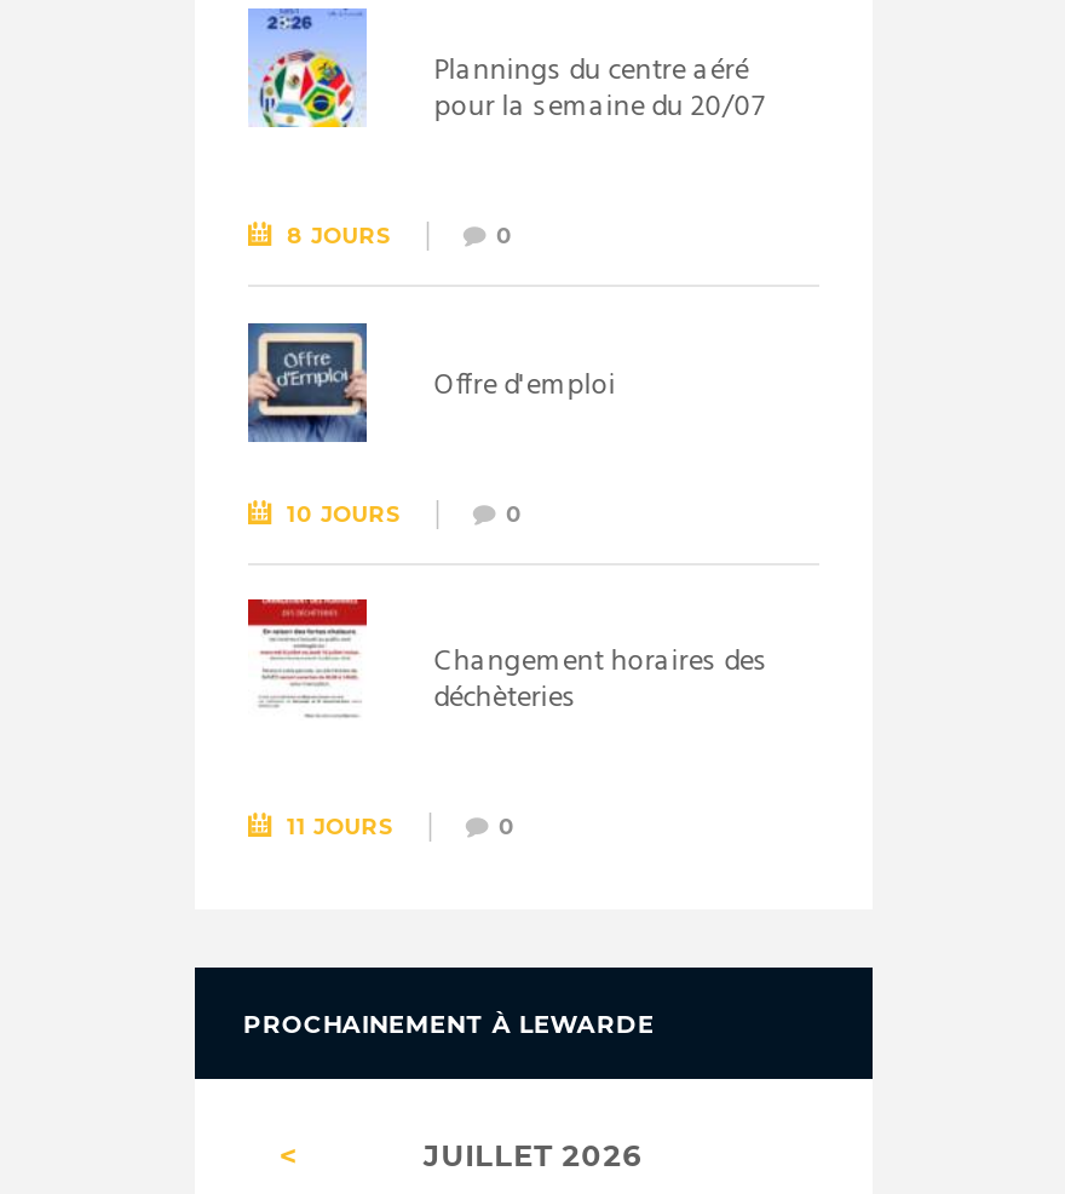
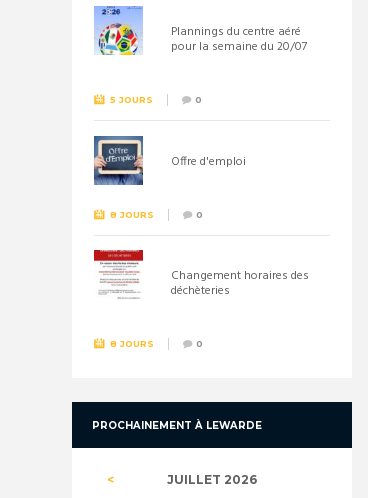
- 8 JOURS
+ 5 JOURS

- 10 JOURS
+ 8 JOURS

- 11 JOURS
+ 8 JOURS
